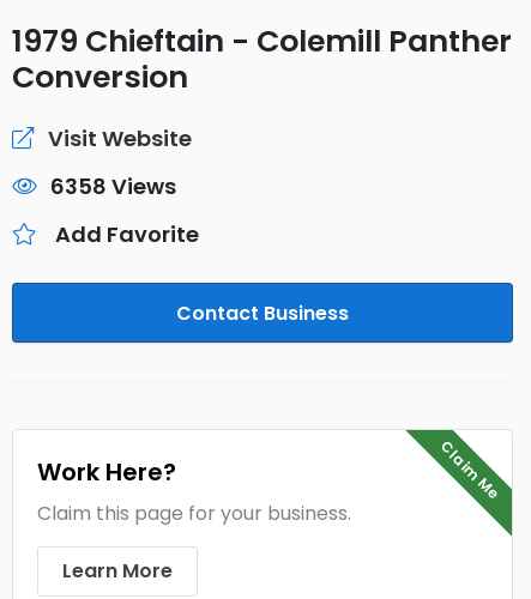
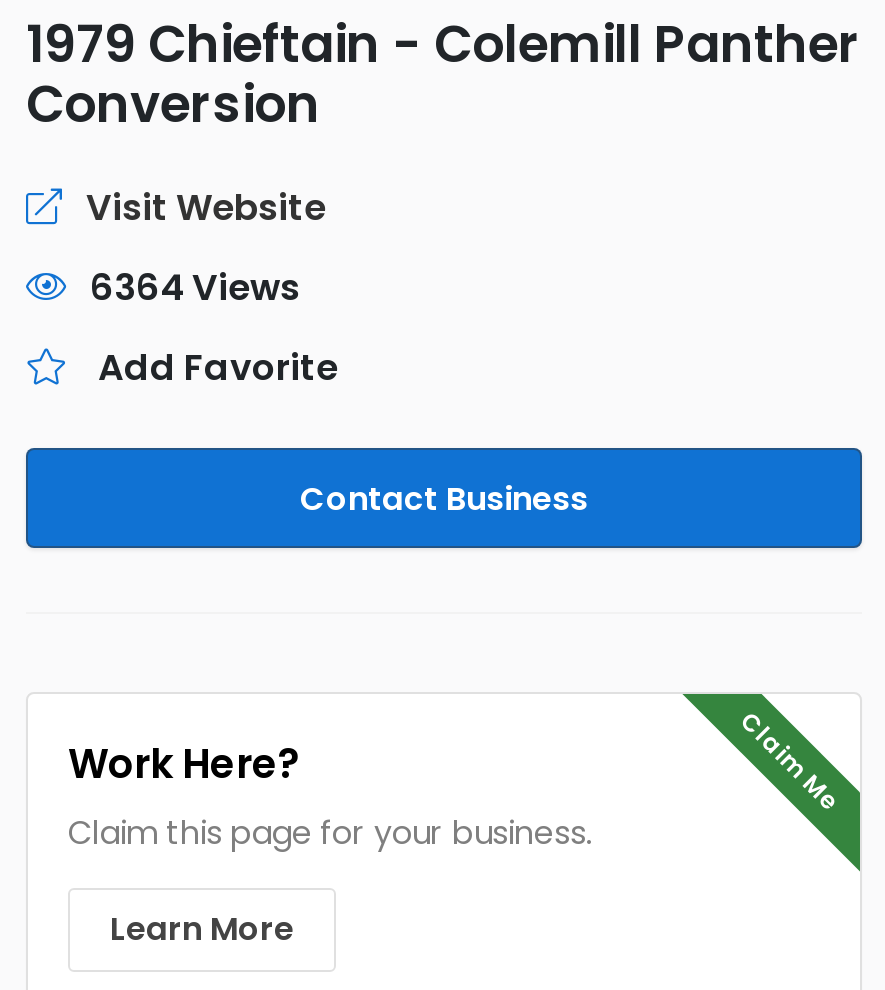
- 6358 Views
+ 6364 Views
